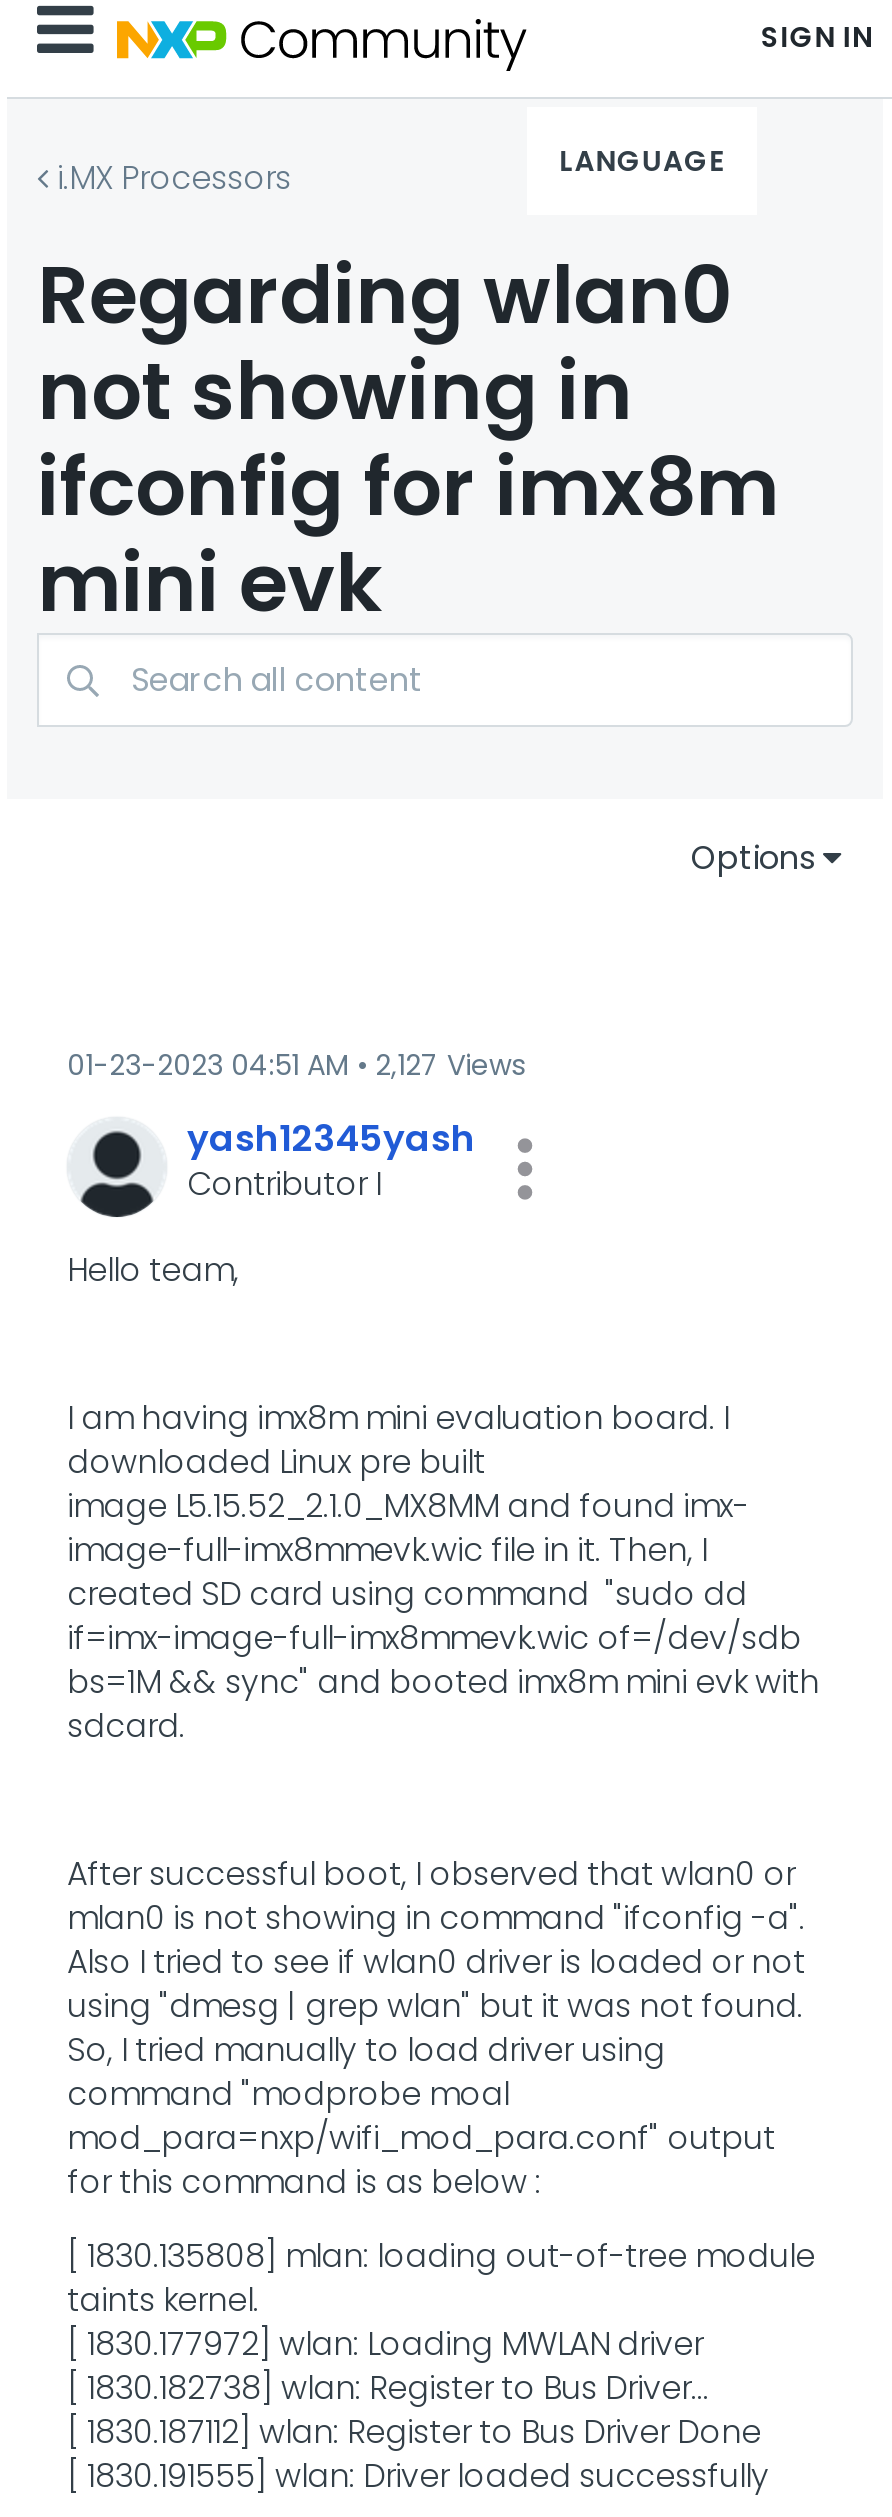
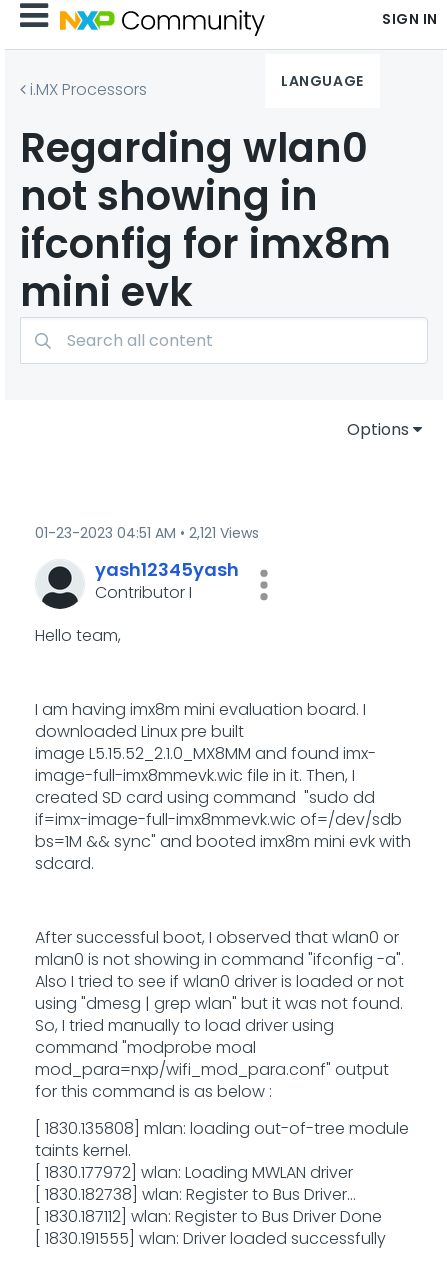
- 01-23-2023 04:51 AM 2,127 Views
+ 01-23-2023 04:51 AM 2,121 Views
